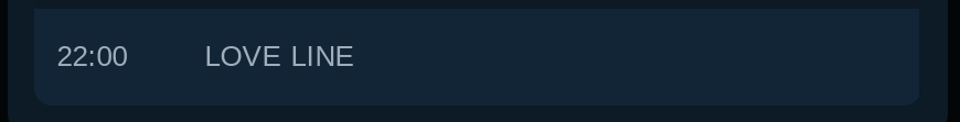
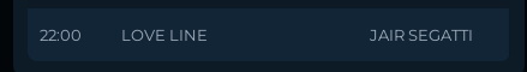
+ JAIR SEGATTI
